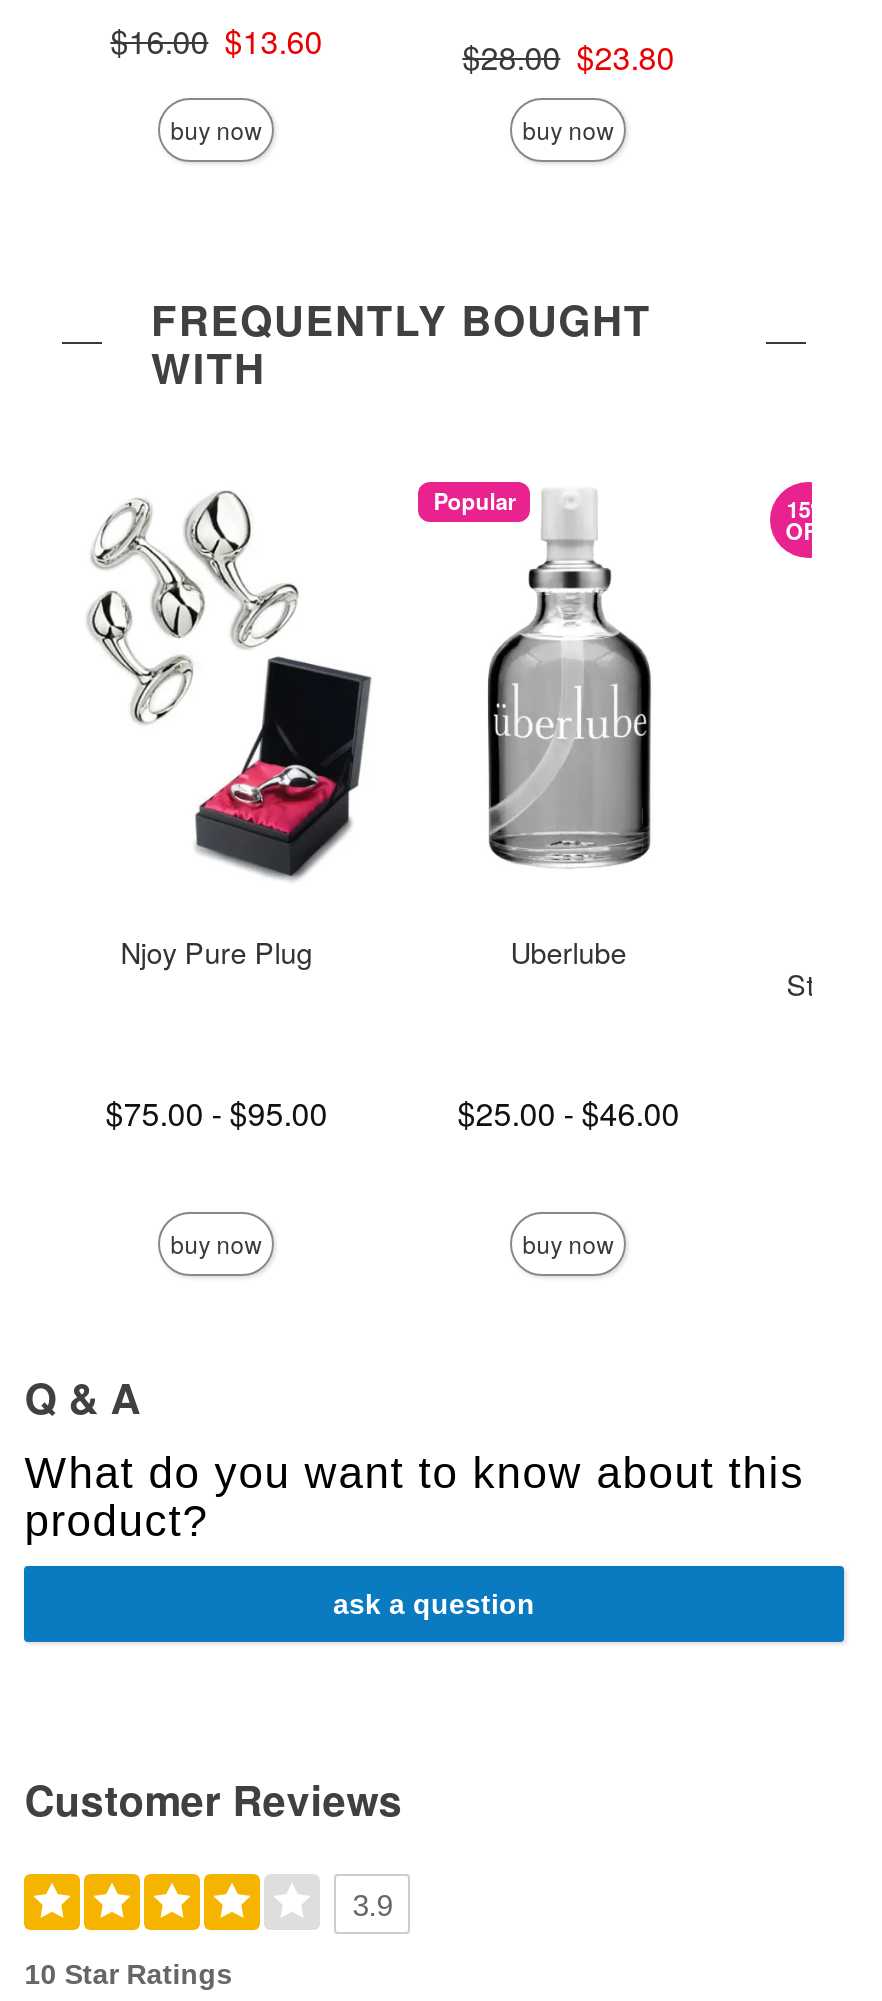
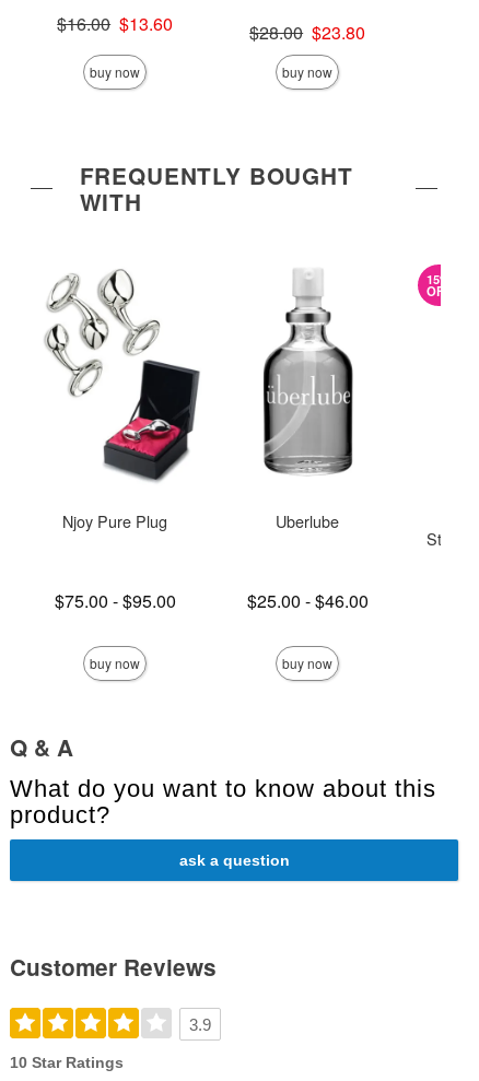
- Popular
